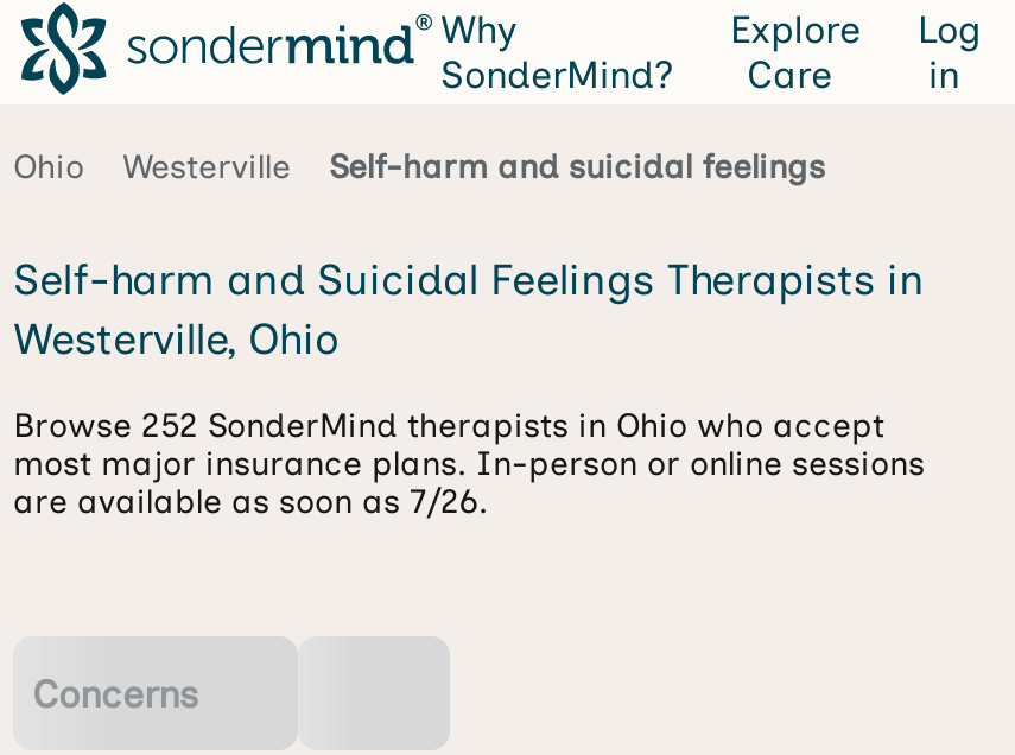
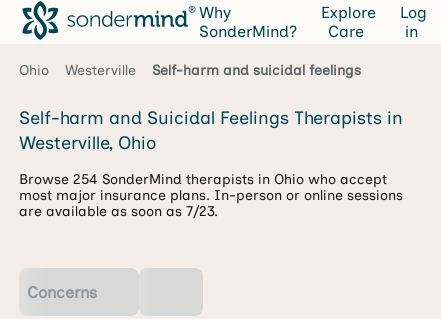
- Browse 252 SonderMind therapists in Ohio who accept
+ Browse 254 SonderMind therapists in Ohio who accept

- are available as soon as 7/26.
+ are available as soon as 7/23.
